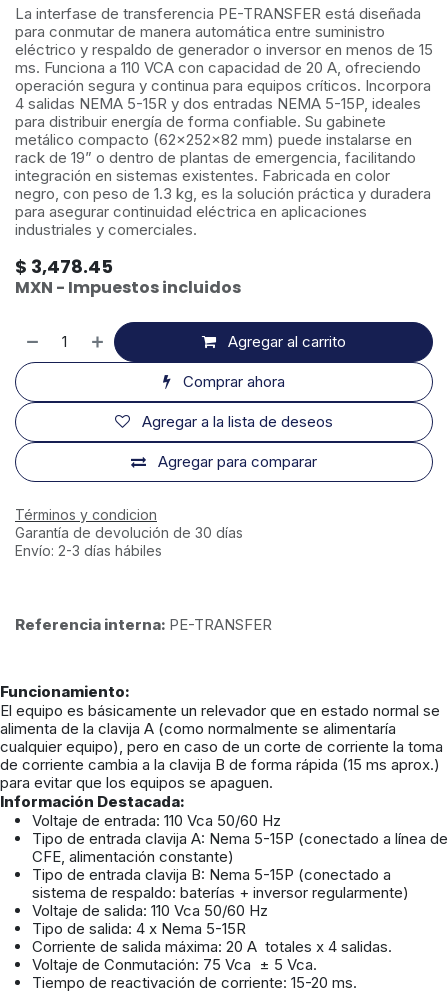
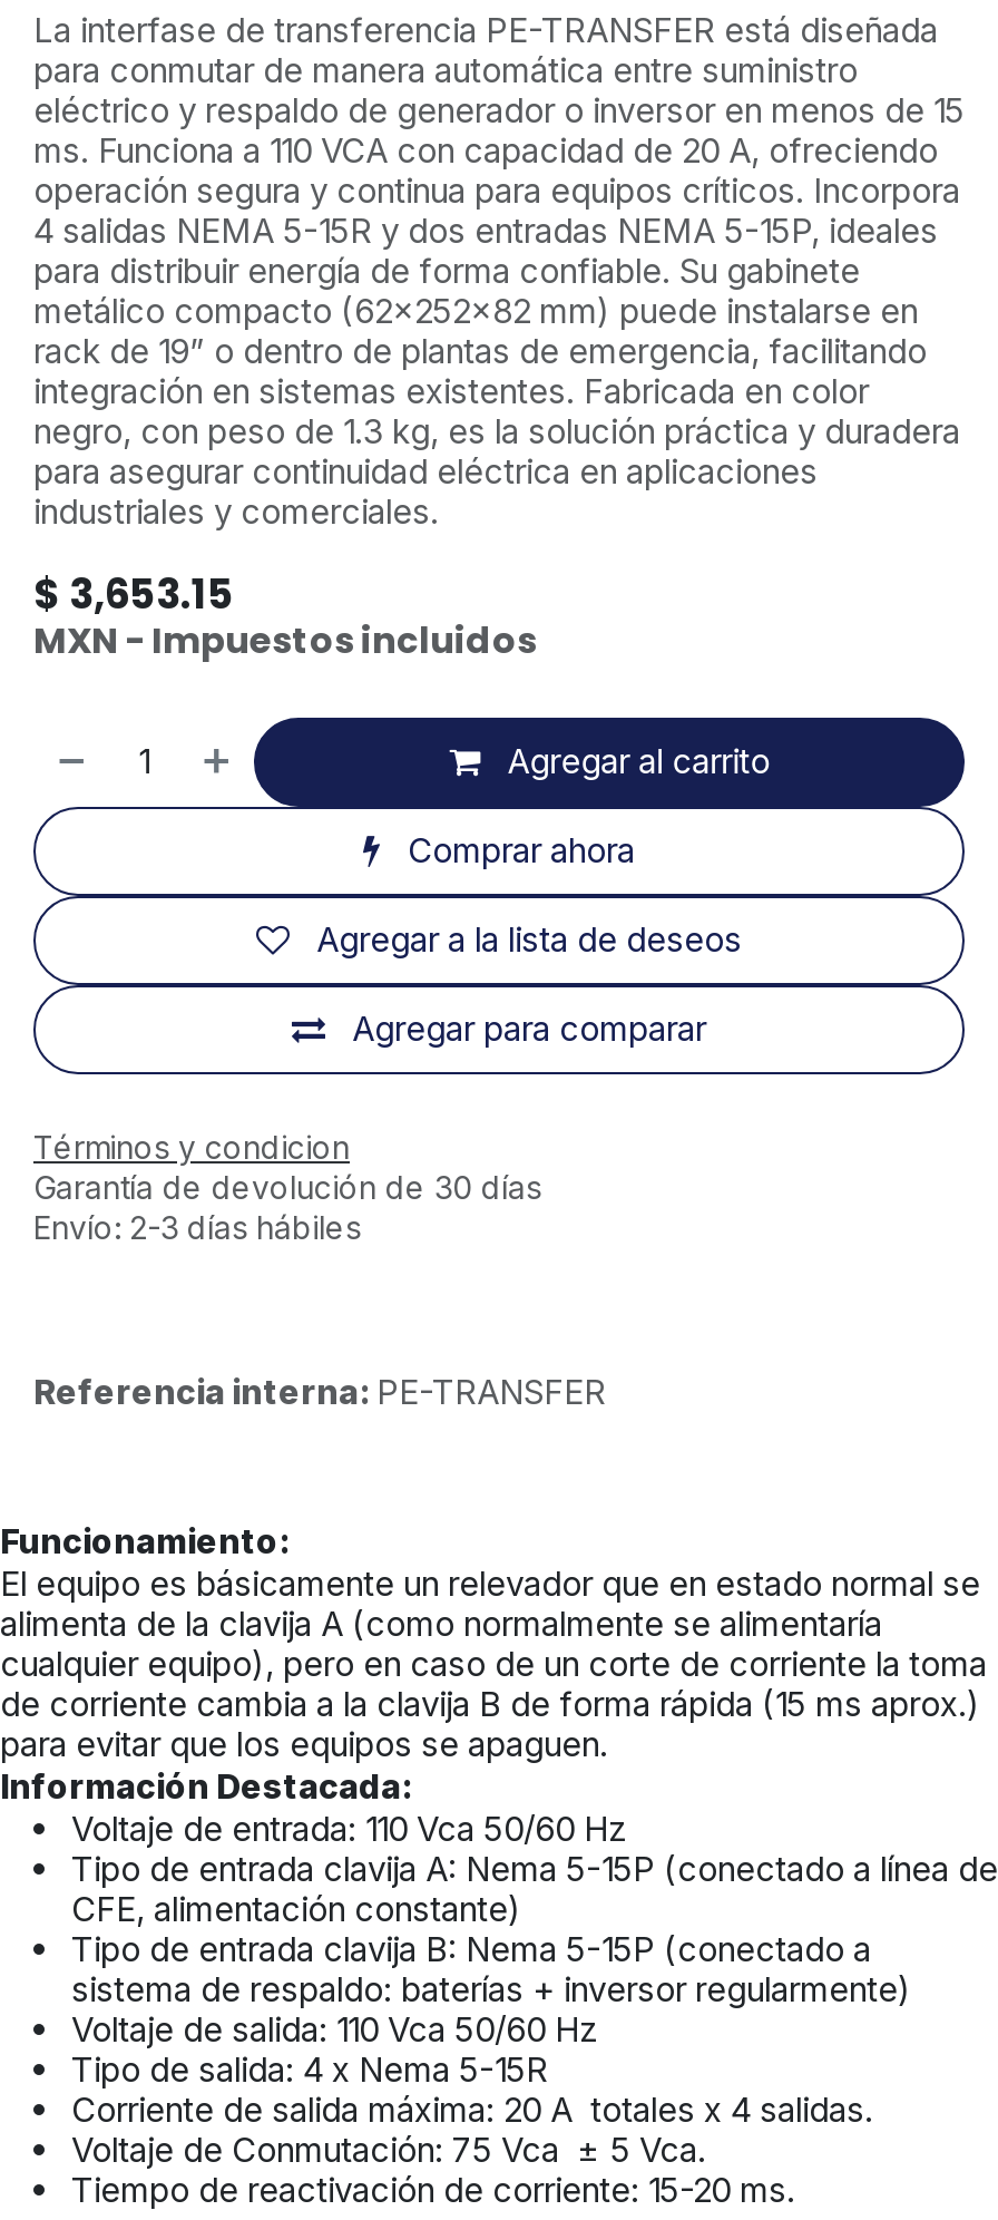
- $3,478.45
+ $3,653.15
